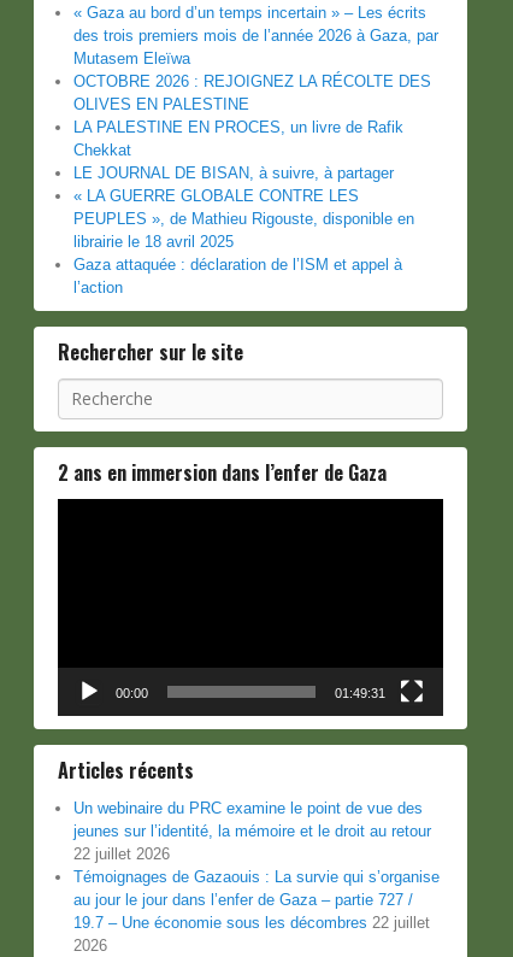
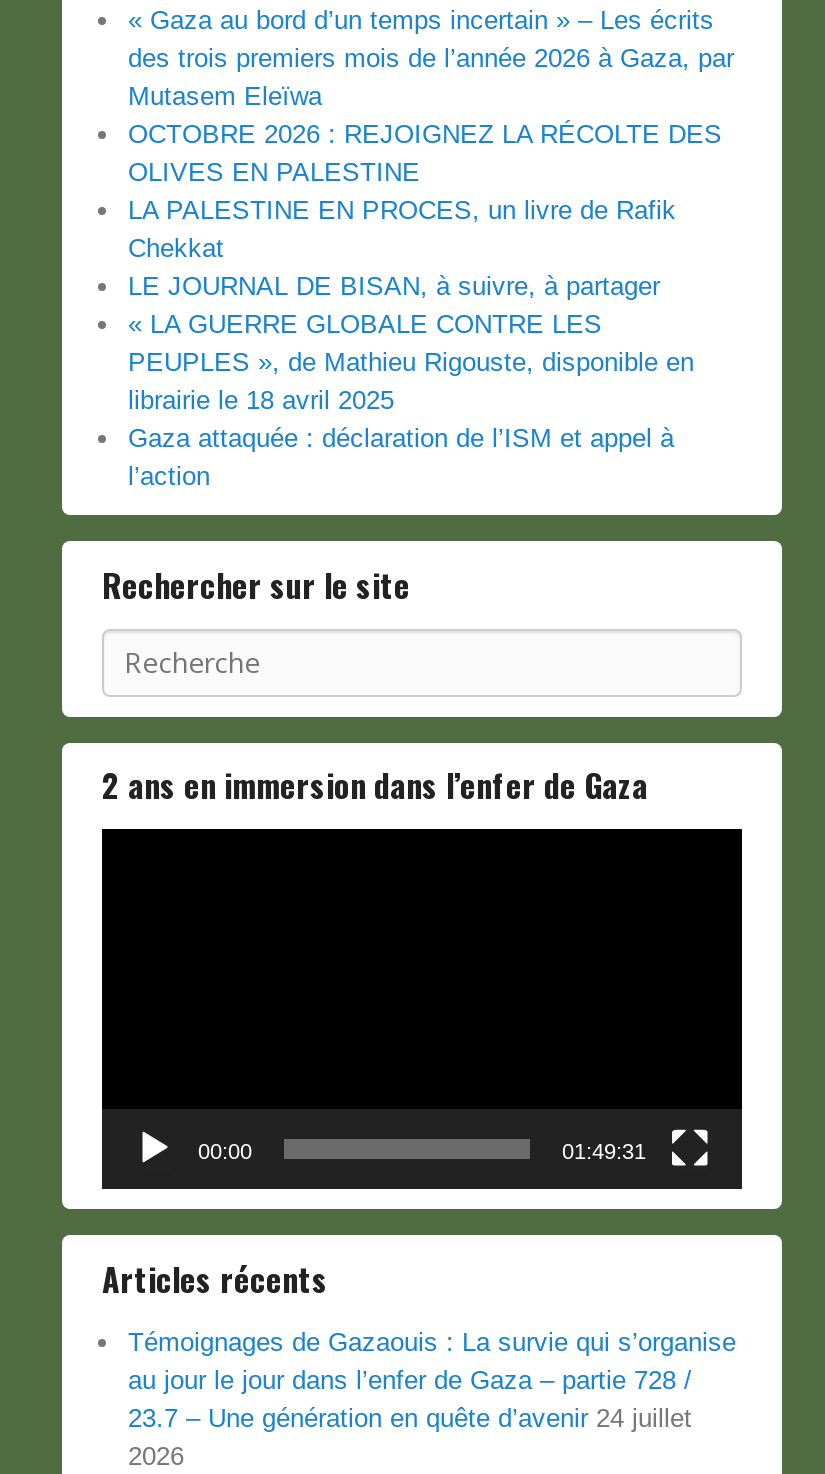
- Un webinaire du PRC examine le point de vue des
- jeunes sur l’identité, la mémoire et le droit au retour
- 22 juillet 2026

- au jour le jour dans l’enfer de Gaza – partie 727 /
+ au jour le jour dans l’enfer de Gaza – partie 728 /

- 19.7 – Une économie sous les décombres 22 juillet
+ 23.7 – Une génération en quête d’avenir 24 juillet
